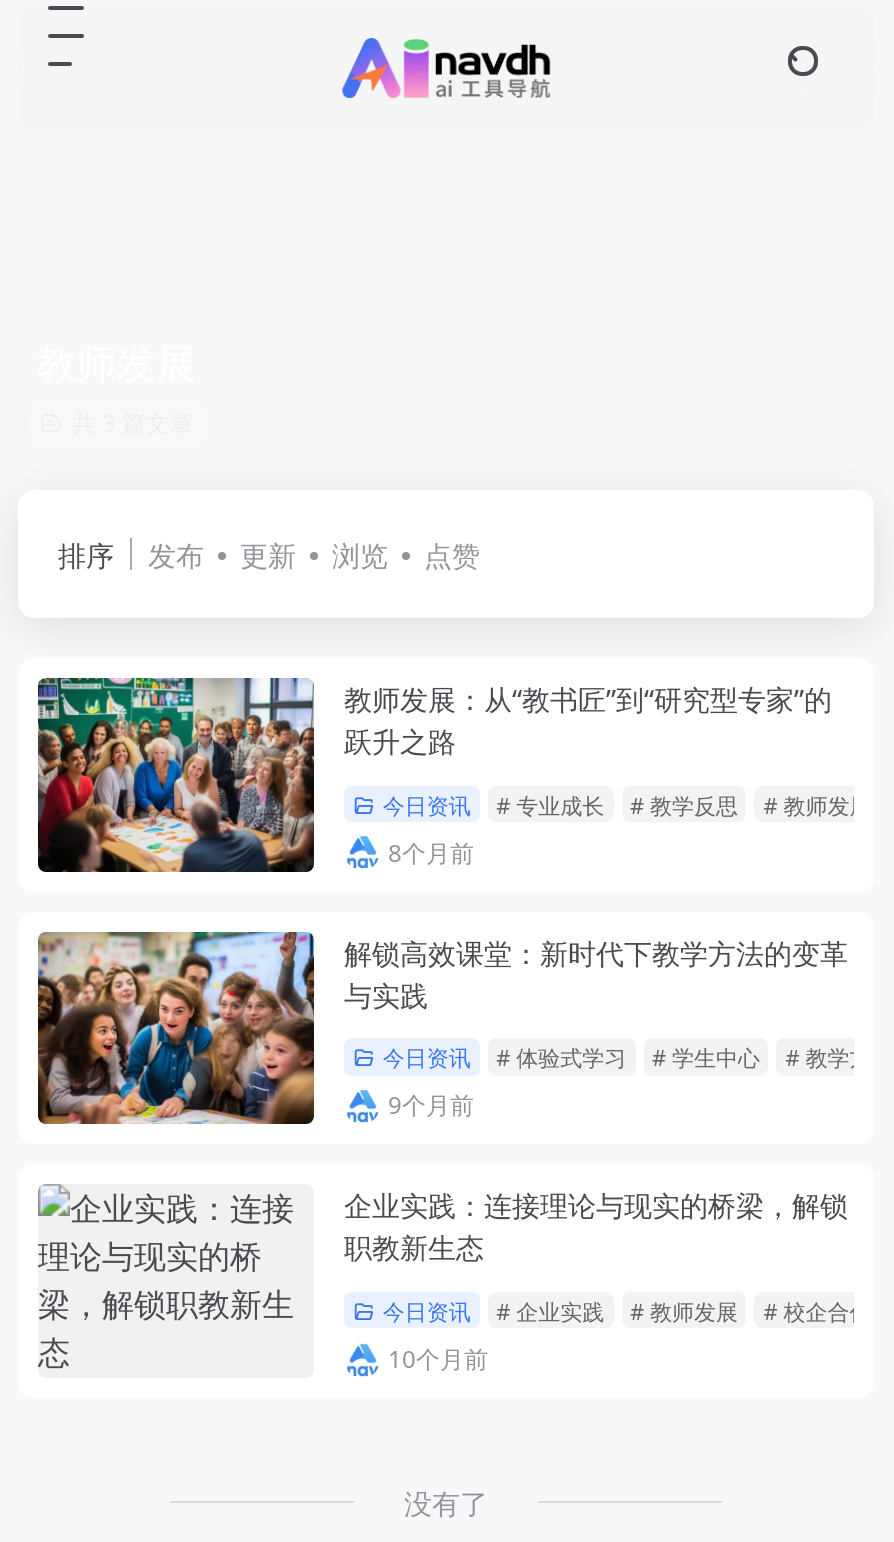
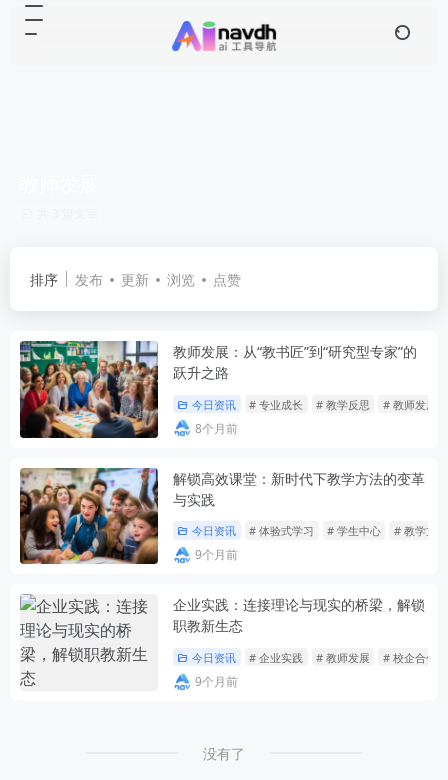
- 10个月前
+ 9个月前
